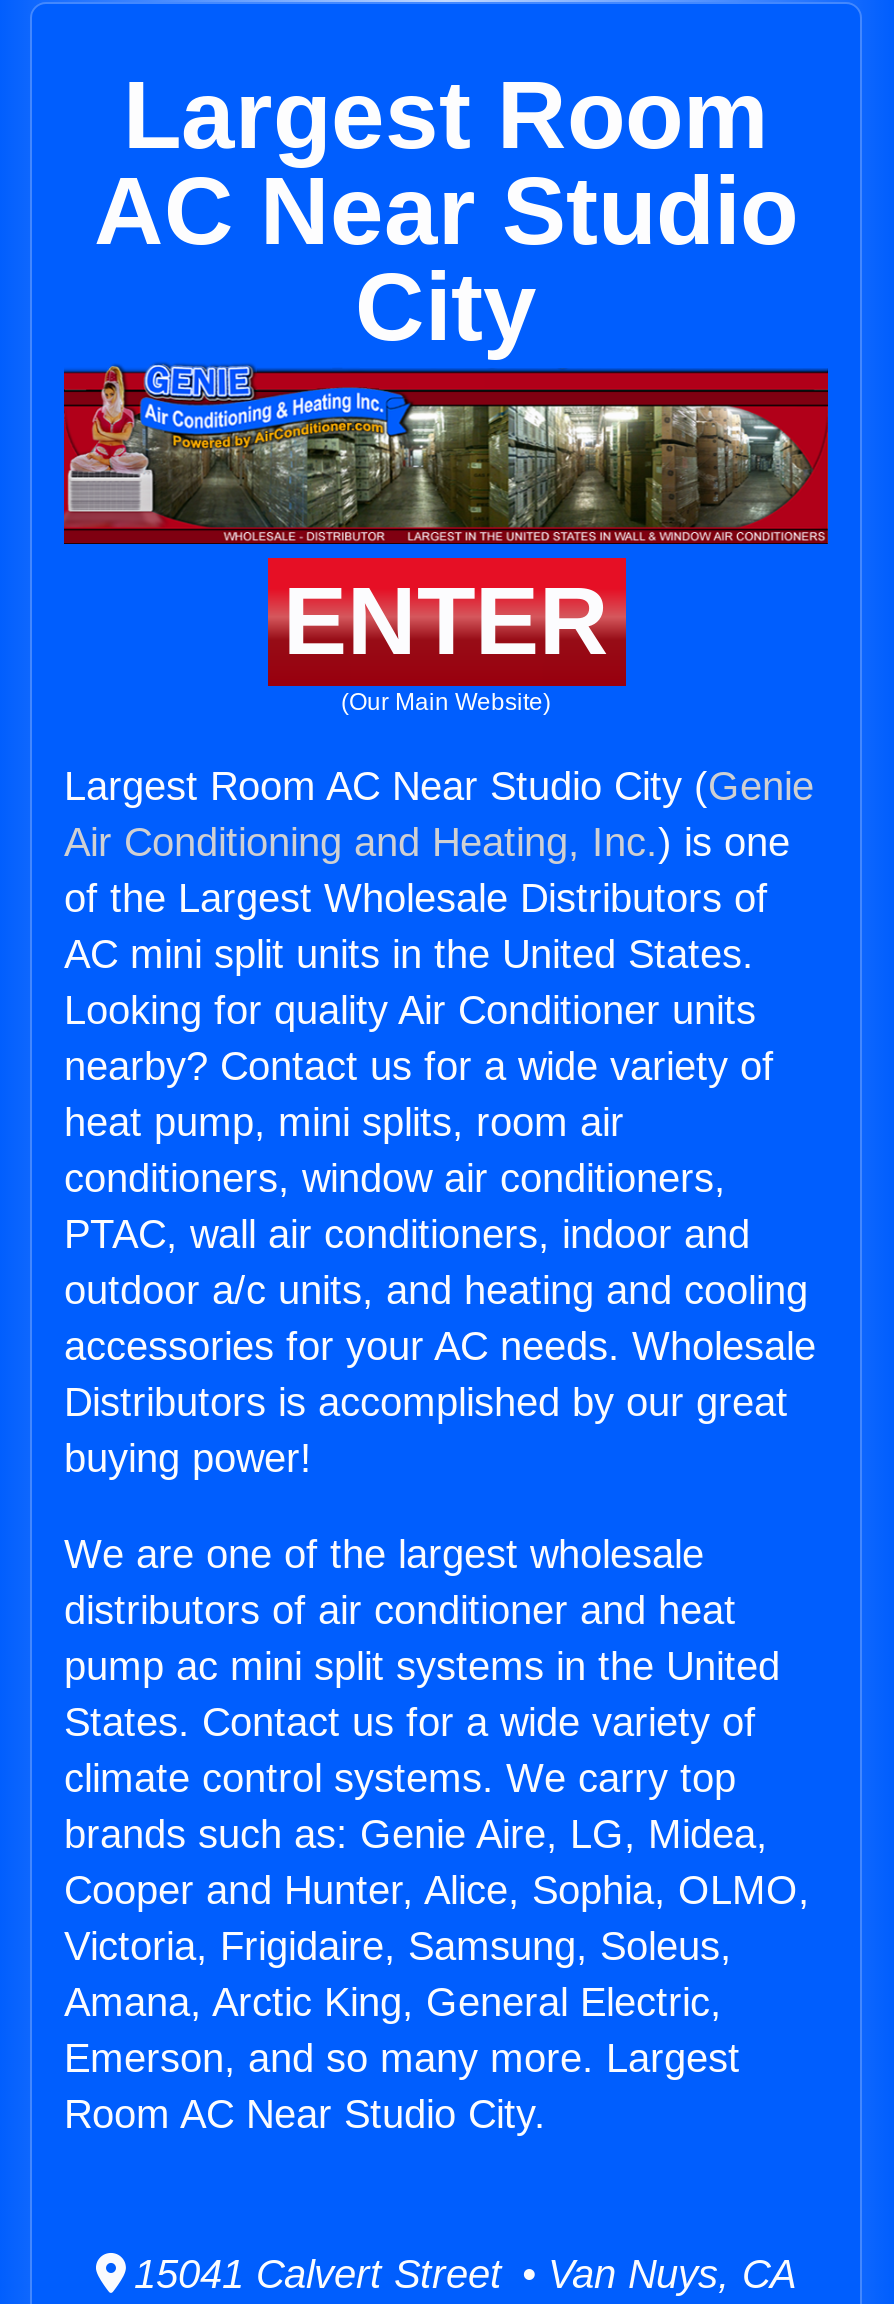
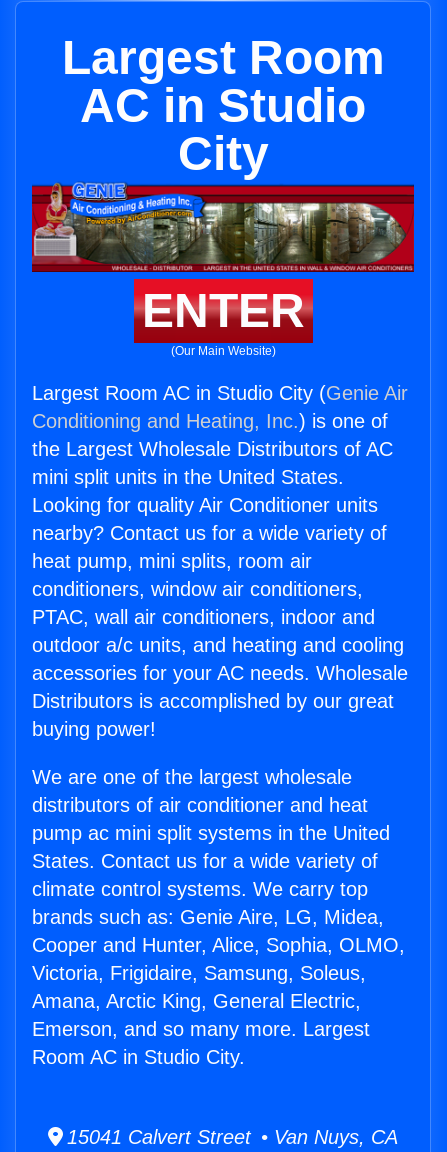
- AC Near Studio
+ AC in Studio

- Largest Room AC Near Studio City (Genie
- Air Conditioning and Heating, Inc.) is one
- of the Largest Wholesale Distributors of
- AC mini split units in the United States.
+ Largest Room AC in Studio City (Genie Air
+ Conditioning and Heating, Inc.) is one of
+ the Largest Wholesale Distributors of AC
+ mini split units in the United States.

- Room AC Near Studio City.
+ Room AC in Studio City.
